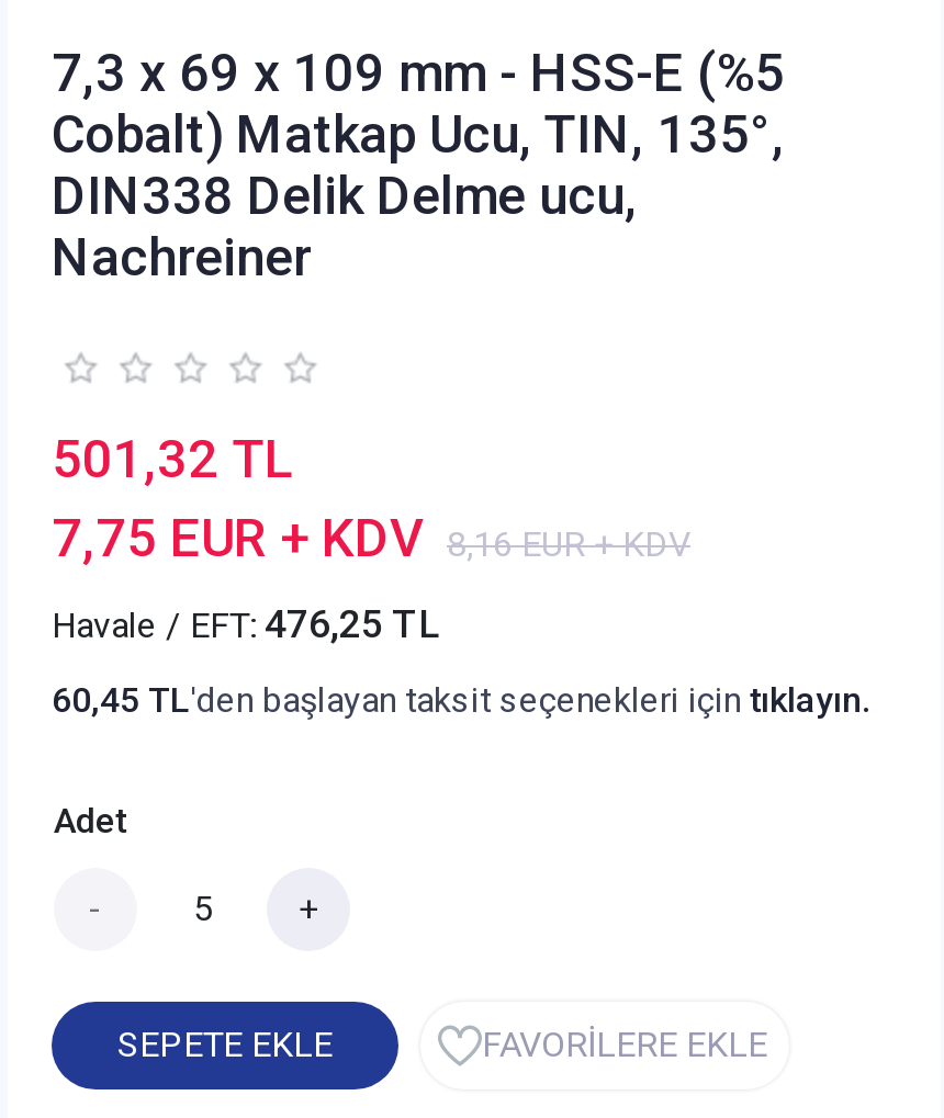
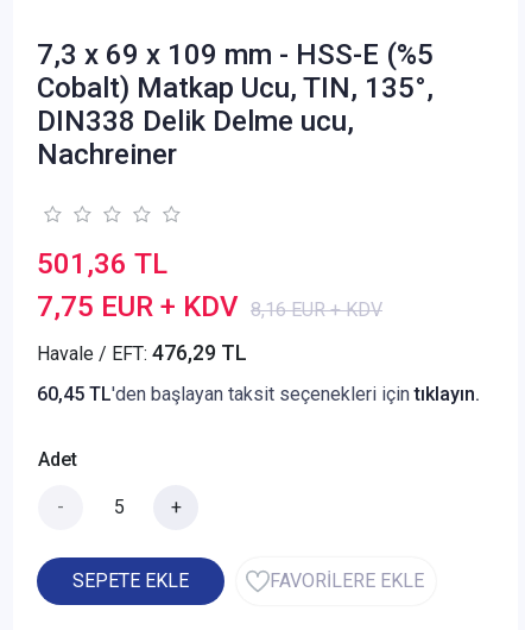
- 501,32 TL
+ 501,36 TL

- Havale / EFT: 476,25 TL
+ Havale / EFT: 476,29 TL
